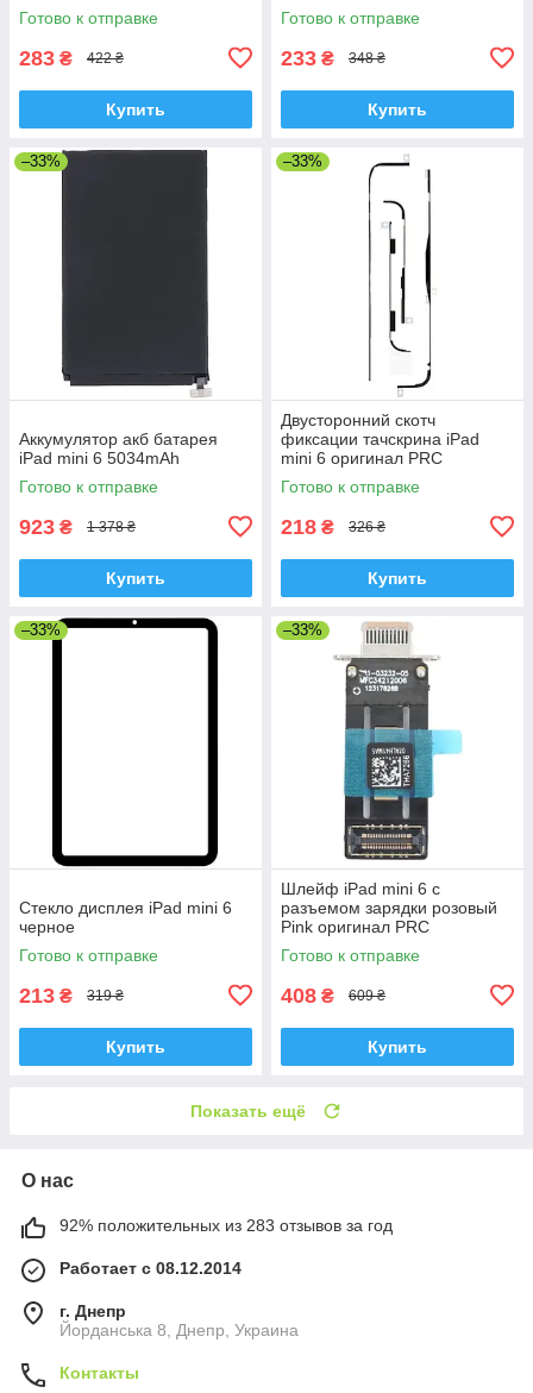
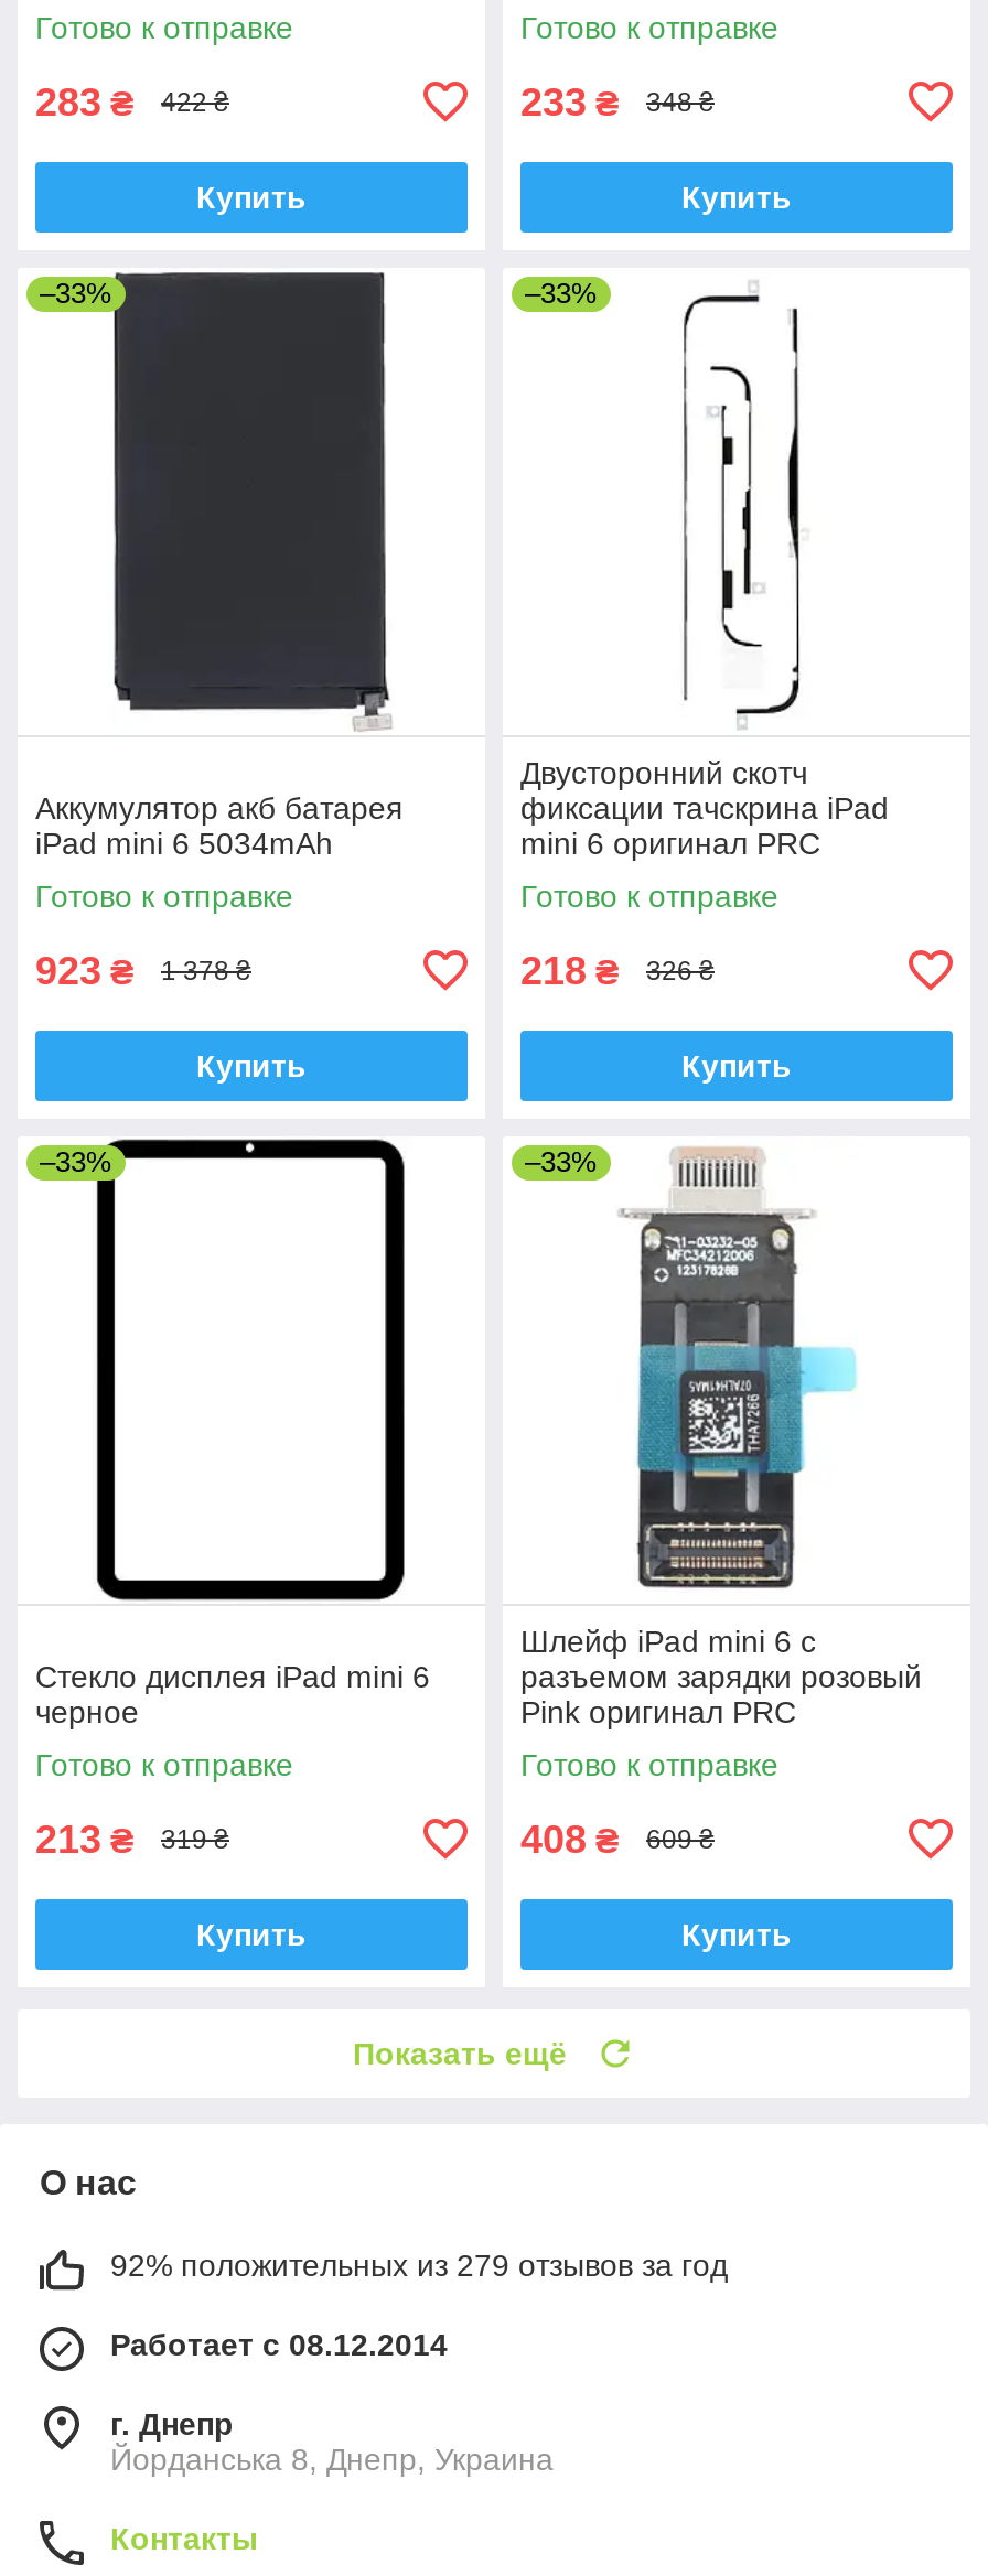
- 92% положительных из 283 отзывов за год
+ 92% положительных из 279 отзывов за год
